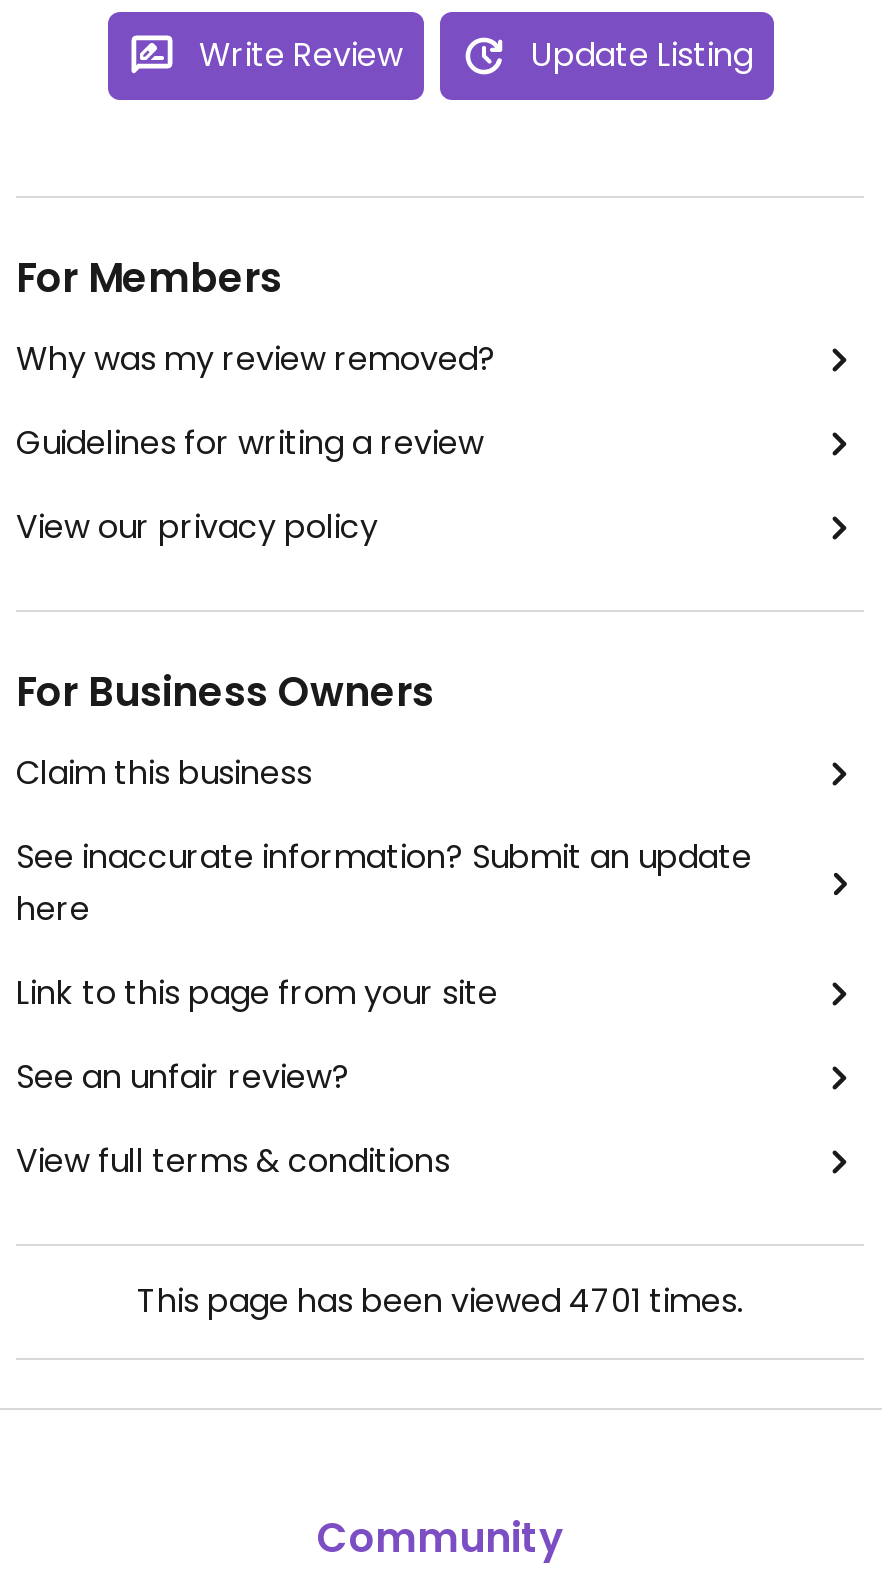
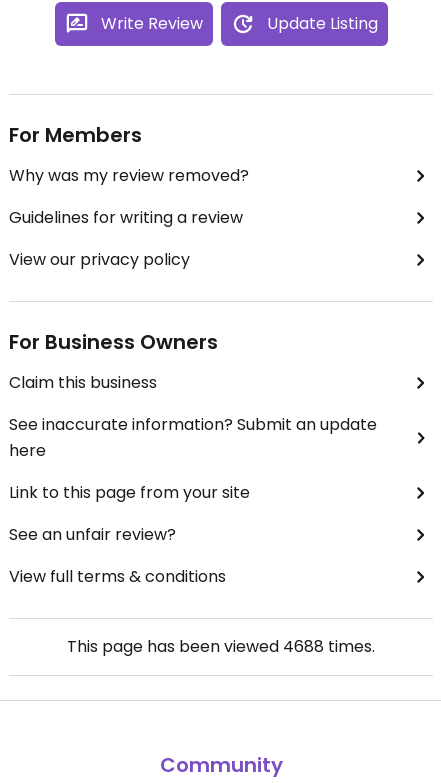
- This page has been viewed 4701 times.
+ This page has been viewed 4688 times.
